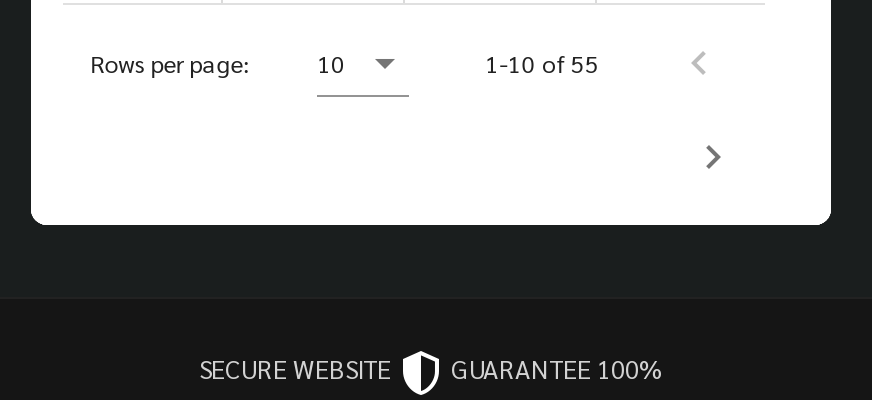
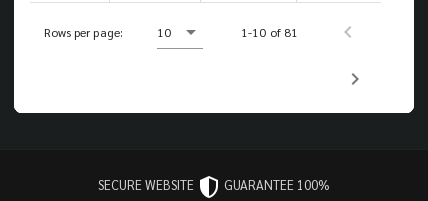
- 1-10 of 55
+ 1-10 of 81
